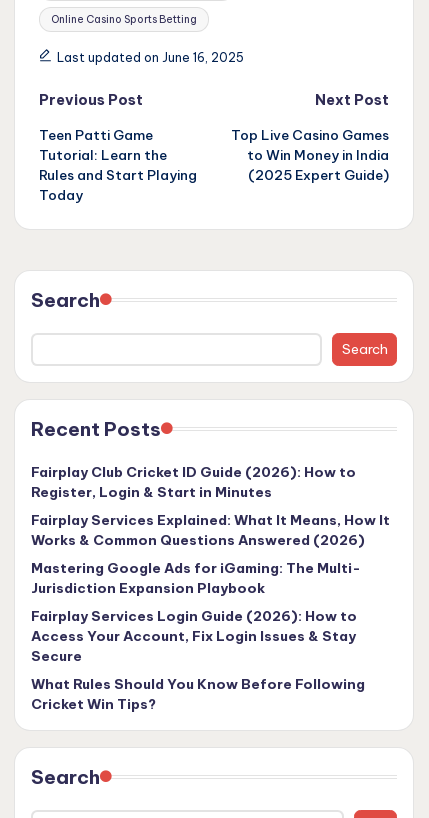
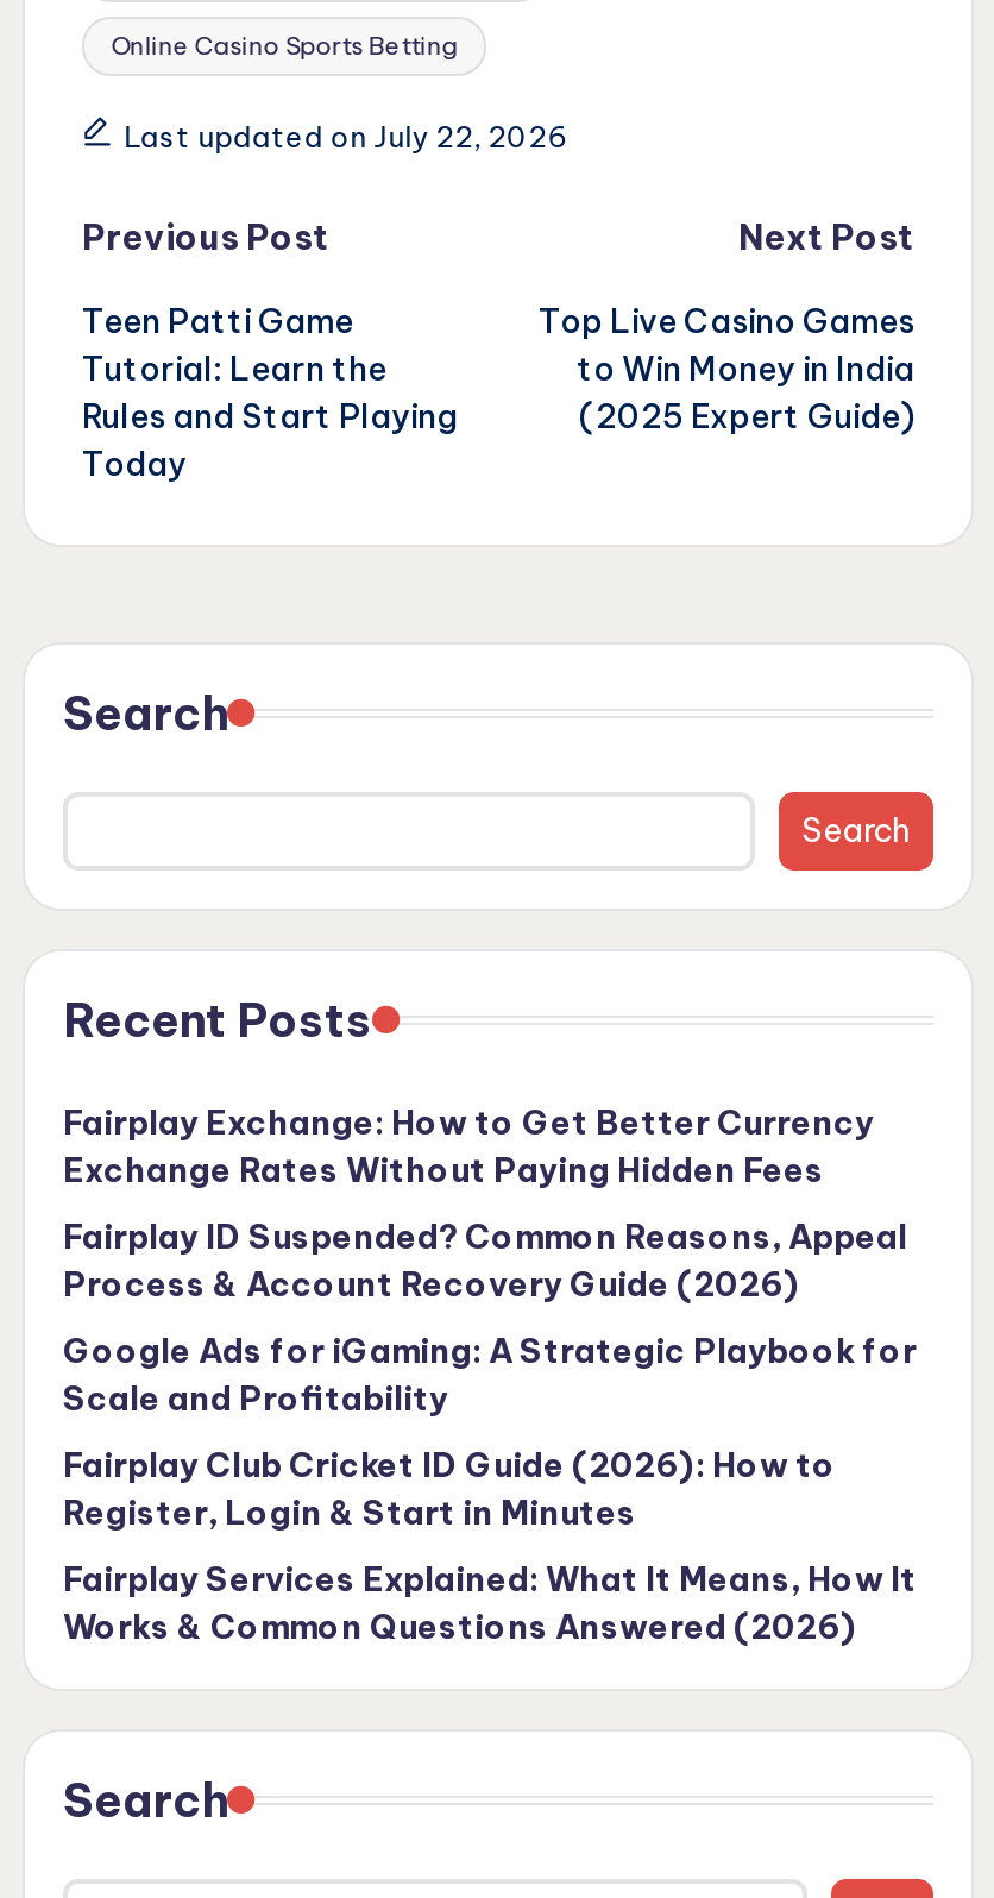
- Last updated on June 16, 2025
+ Last updated on July 22, 2026

+ Fairplay Exchange: How to Get Better Currency
+ Exchange Rates Without Paying Hidden Fees
+ Fairplay ID Suspended? Common Reasons, Appeal
+ Process & Account Recovery Guide (2026)
+ Google Ads for iGaming: A Strategic Playbook for
+ Scale and Profitability

moved down: Fairplay Club Cricket ID Guide (2026): How to | Register, Login & Start in Minutes | Fairplay Services Explained: What It Means, How It | Works & Common Questions Answered (2026)

- Mastering Google Ads for iGaming: The Multi-
- Jurisdiction Expansion Playbook
- Fairplay Services Login Guide (2026): How to
- Access Your Account, Fix Login Issues & Stay
- Secure
- What Rules Should You Know Before Following
- Cricket Win Tips?
